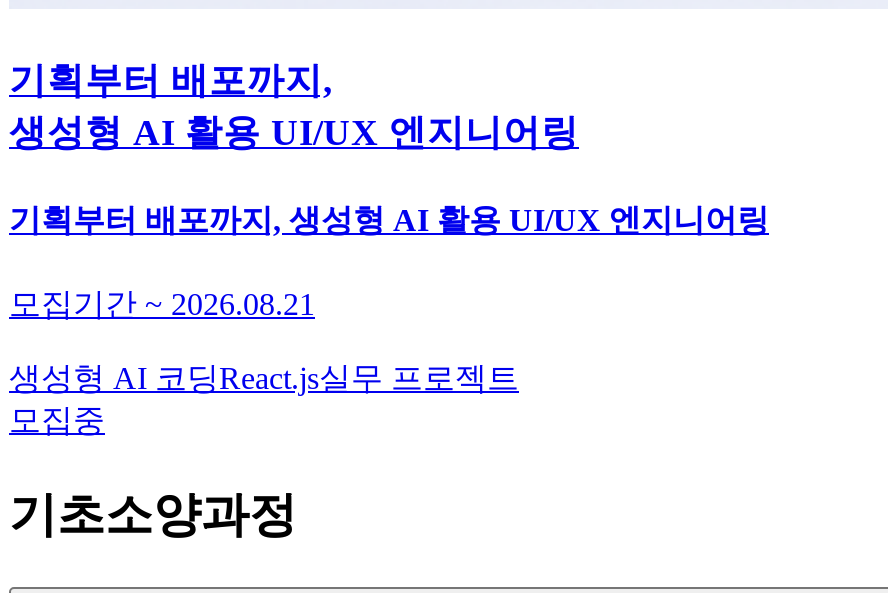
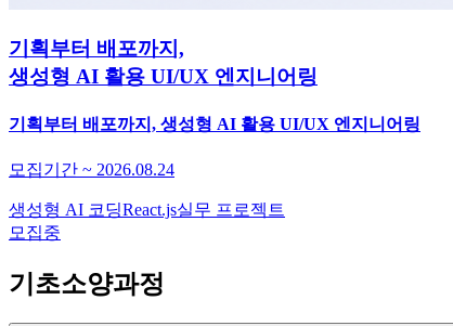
- 모집기간 ~ 2026.08.21
+ 모집기간 ~ 2026.08.24
